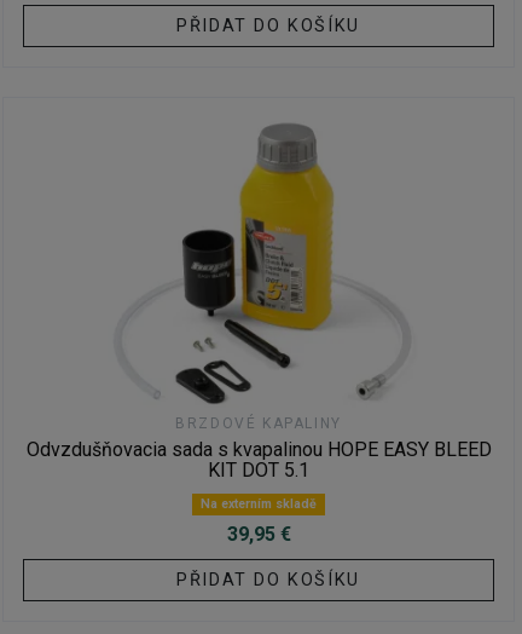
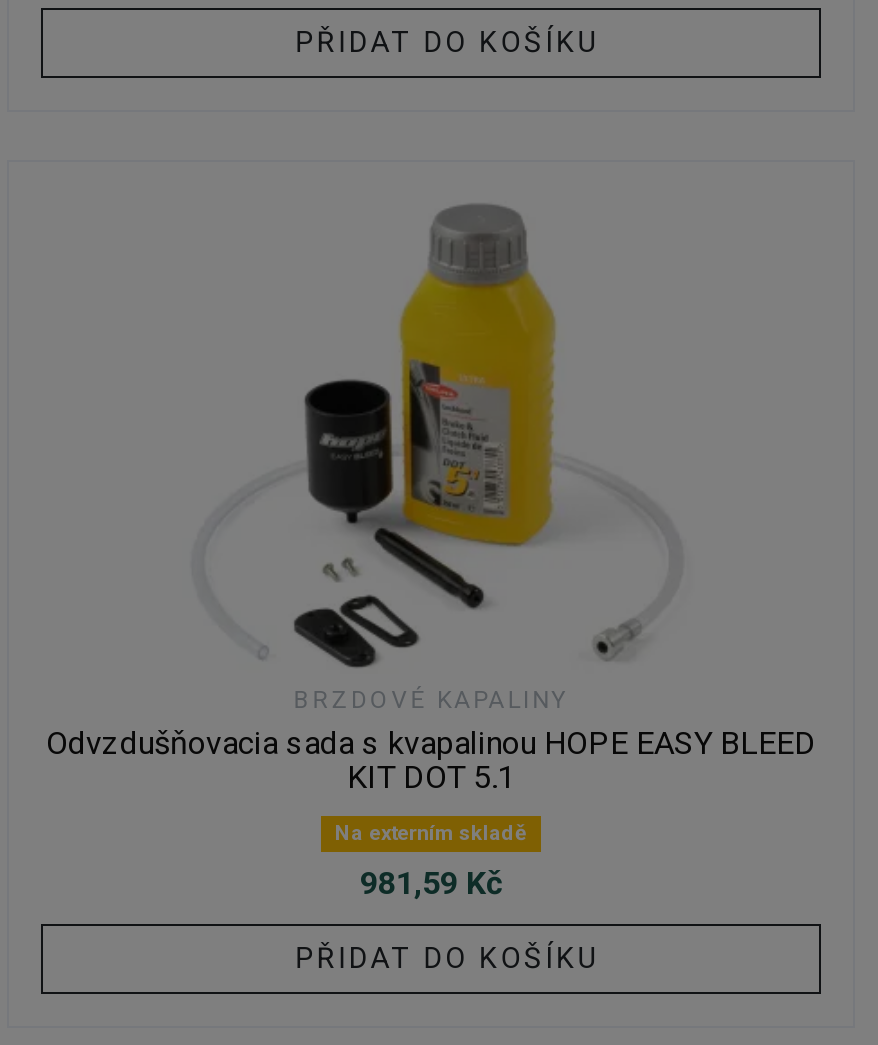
- 39,95 €
+ 981,59 Kč
